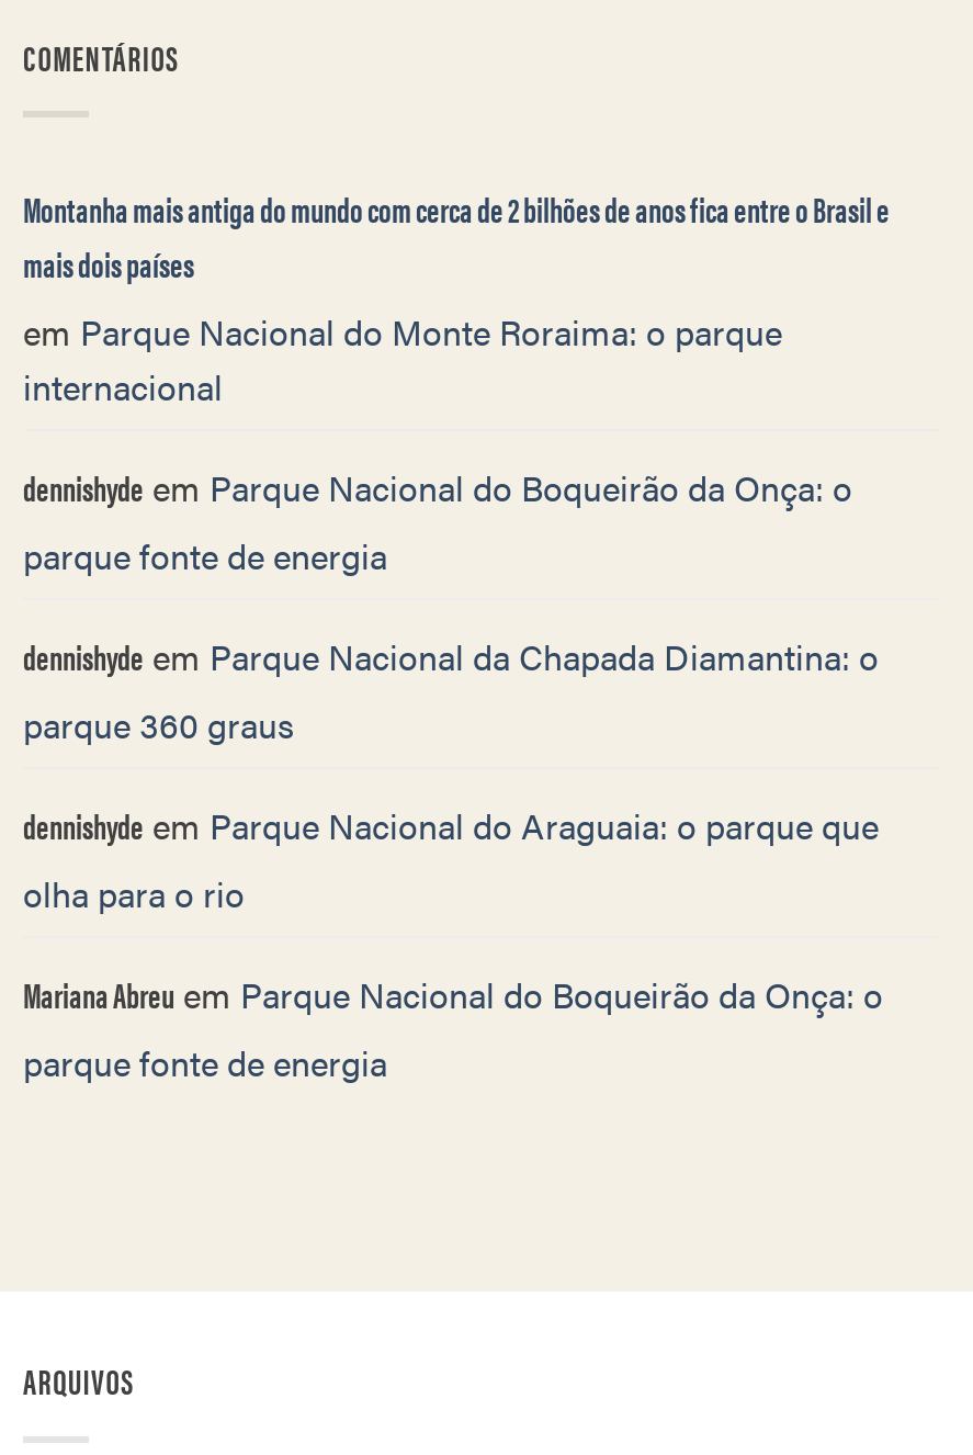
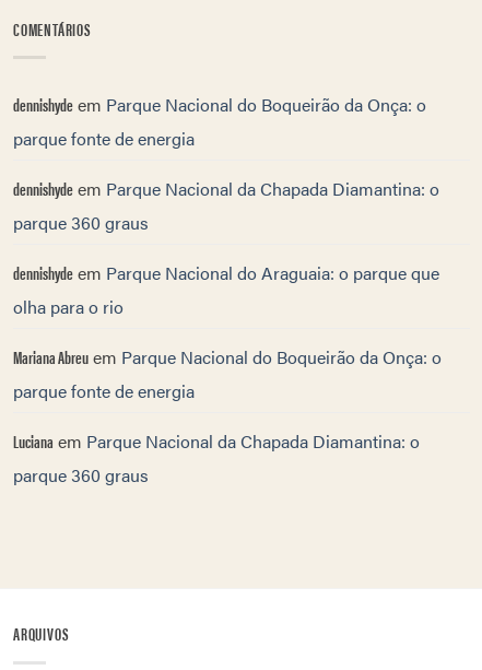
- Montanha mais antiga do mundo com cerca de 2 bilhões de anos fica entre o Brasil e
- mais dois países
- em Parque Nacional do Monte Roraima: o parque
- internacional

moved up: dennishyde em Parque Nacional do Boqueirão da Onça: o | parque fonte de energia | dennishyde em Parque Nacional da Chapada Diamantina: o | parque 360 graus | dennishyde em Parque Nacional do Araguaia: o parque que | olha para o rio | Mariana Abreu em Parque Nacional do Boqueirão da Onça: o | parque fonte de energia

+ Luciana em Parque Nacional da Chapada Diamantina: o
+ parque 360 graus
